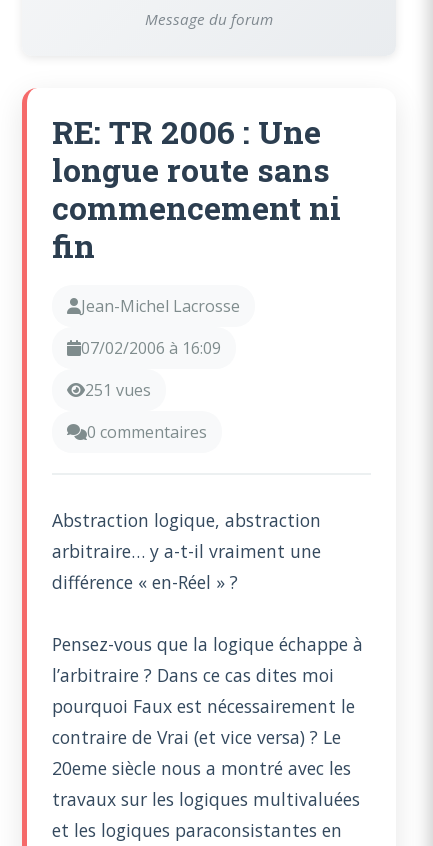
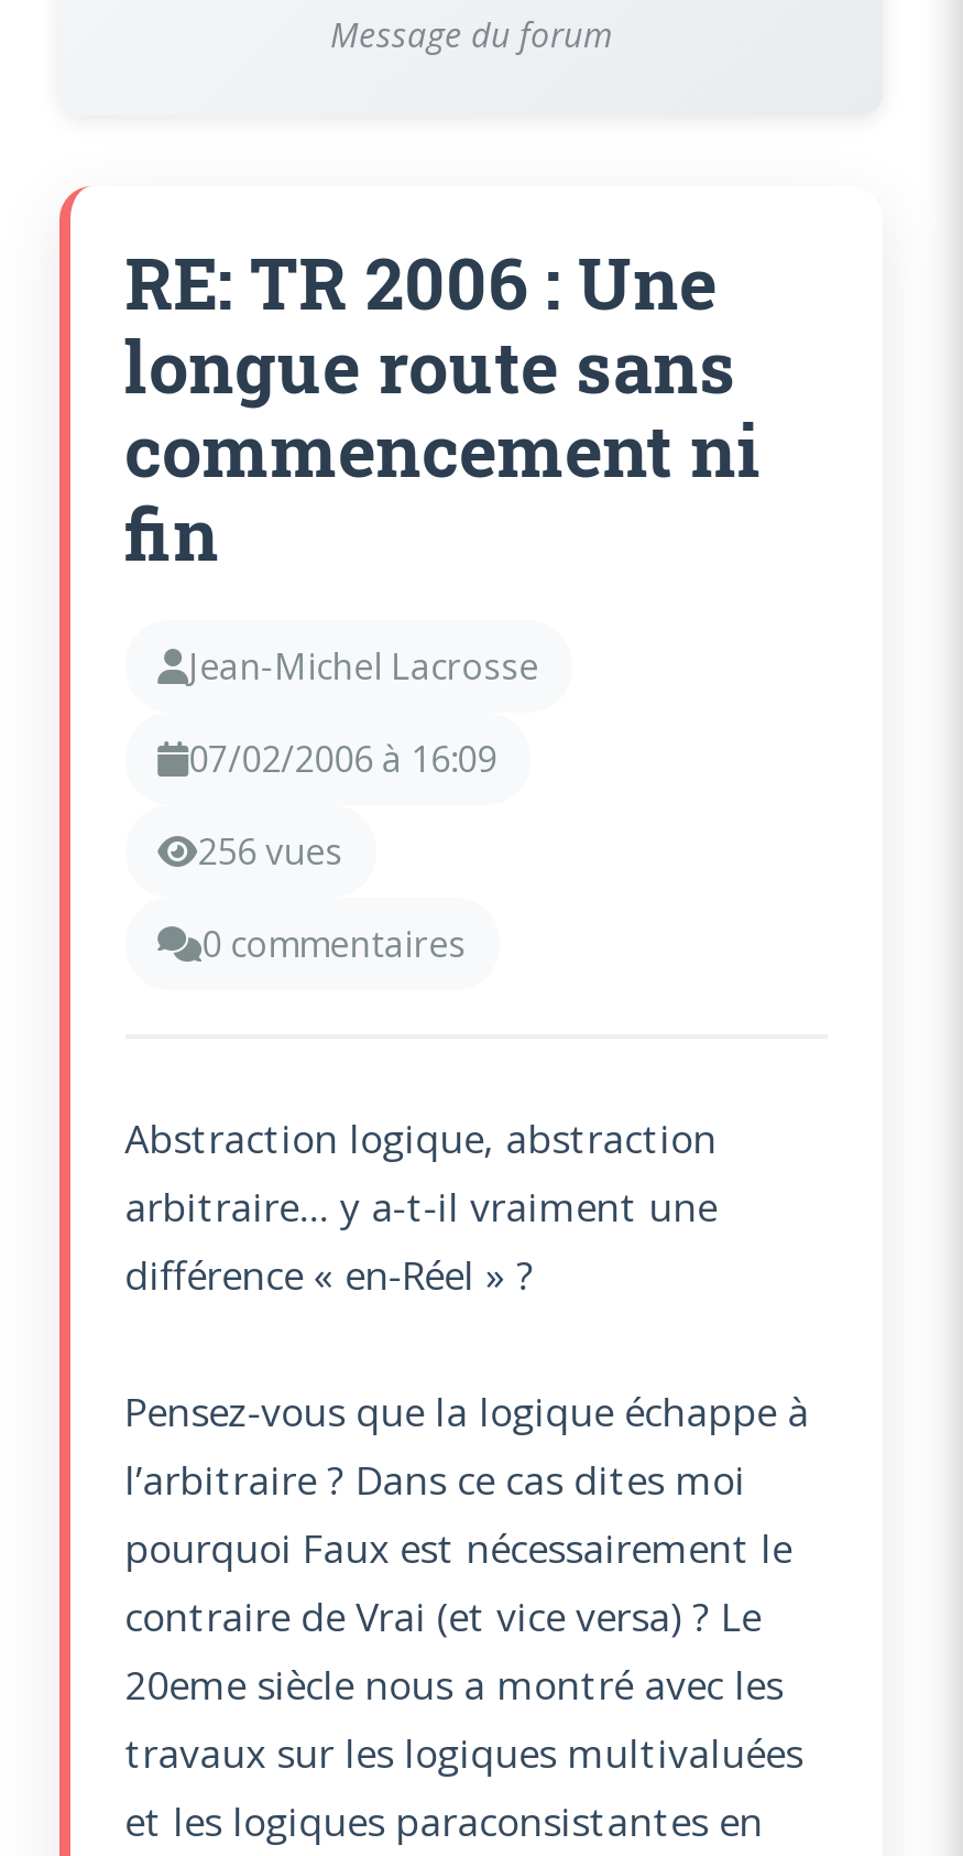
- 251 vues
+ 256 vues
